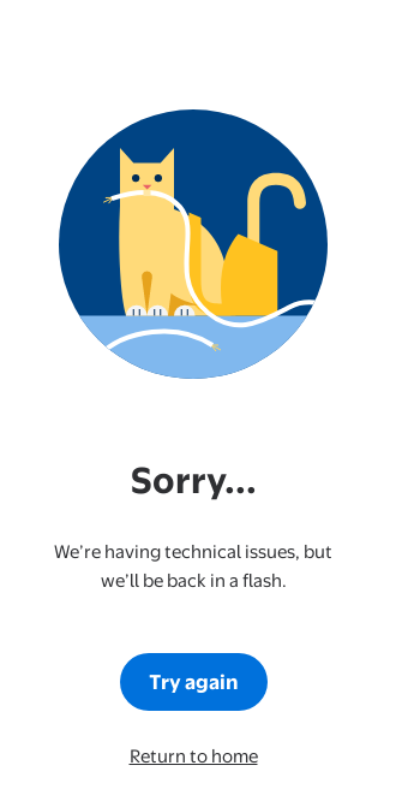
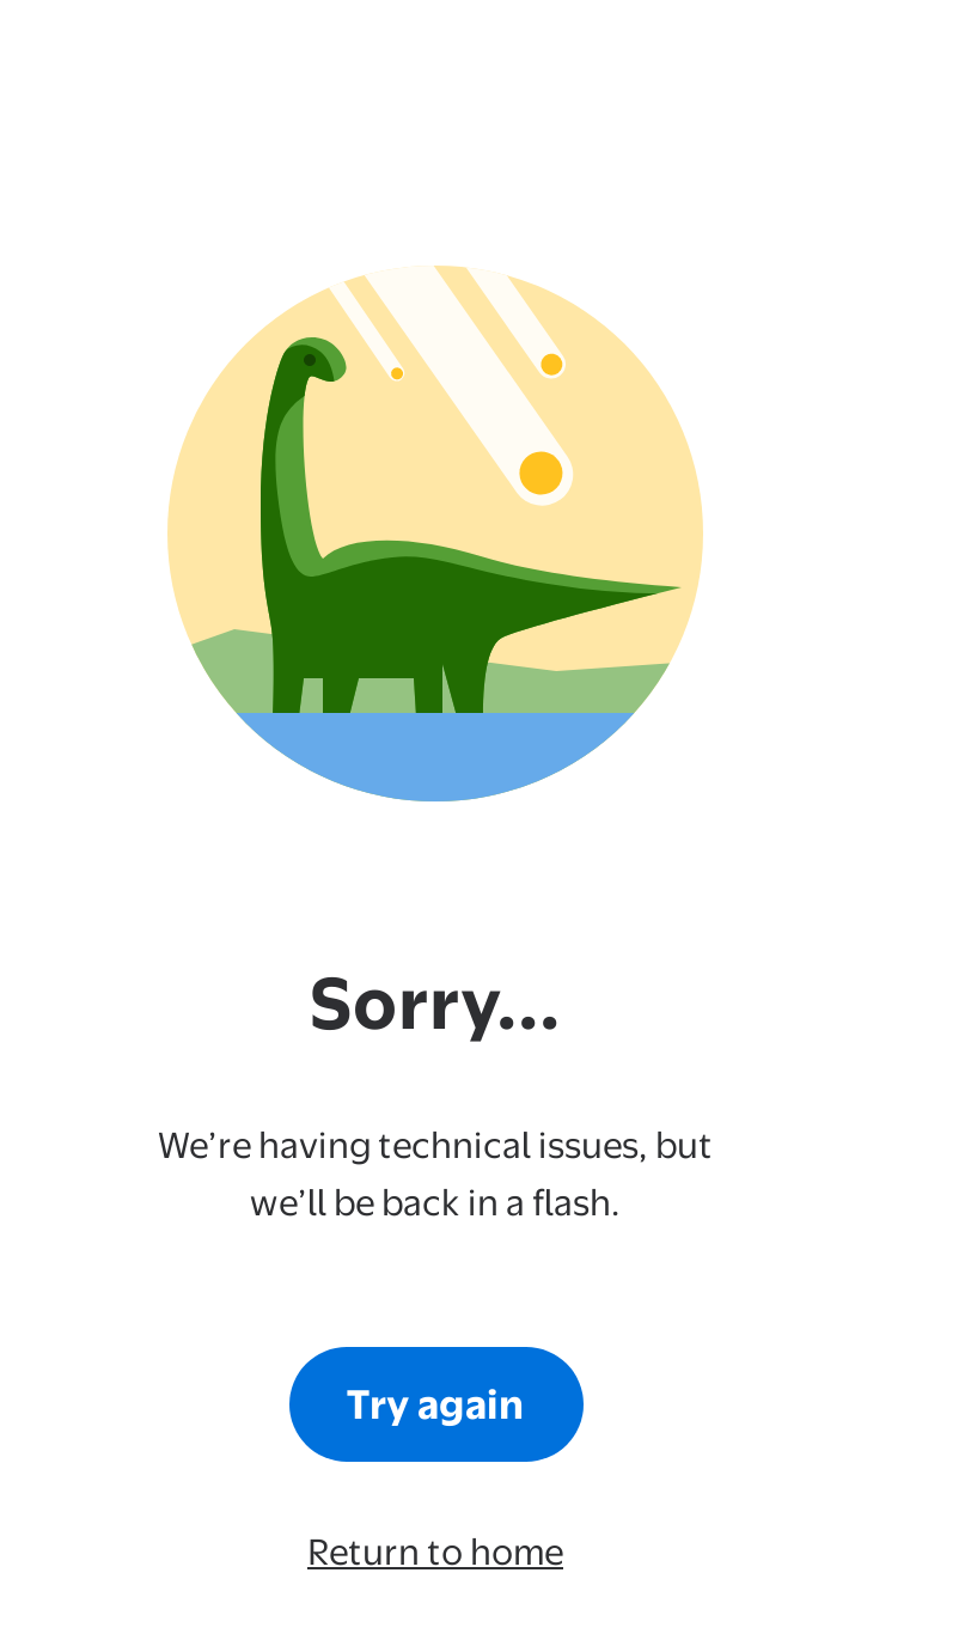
- [image]
+ [image]
